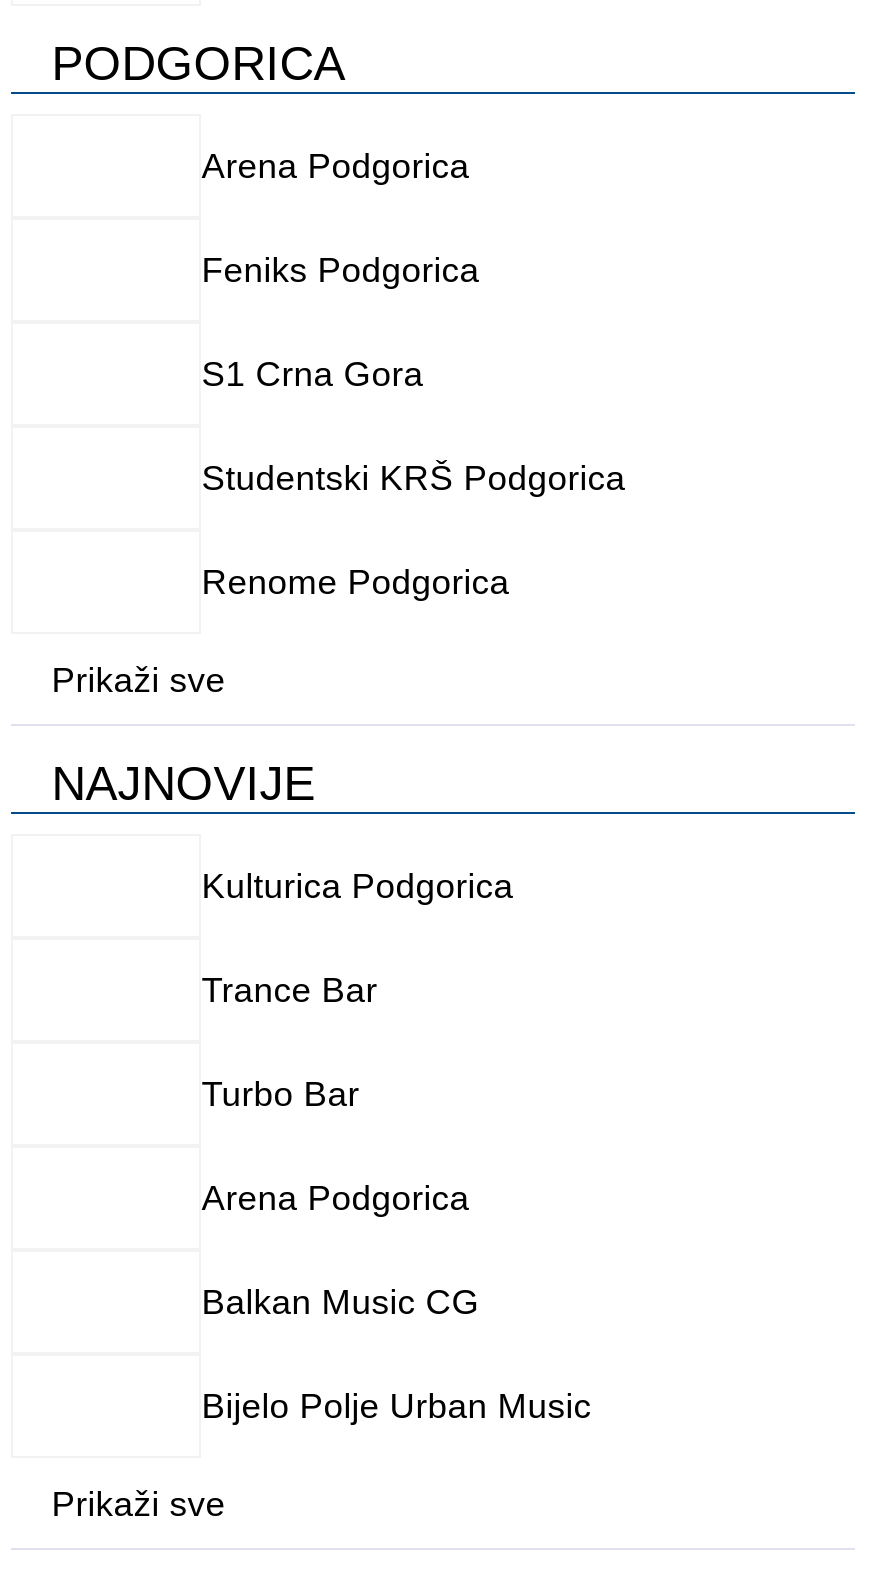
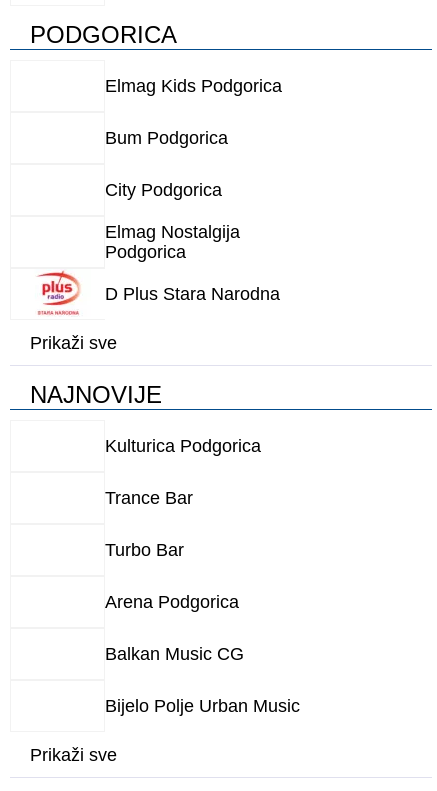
+ [image]

- Arena Podgorica
+ Elmag Kids Podgorica

- Feniks Podgorica
+ Bum Podgorica

- S1 Crna Gora
+ City Podgorica

- Studentski KRŠ Podgorica
+ Elmag Nostalgija
+ Podgorica

- Renome Podgorica
+ D Plus Stara Narodna
